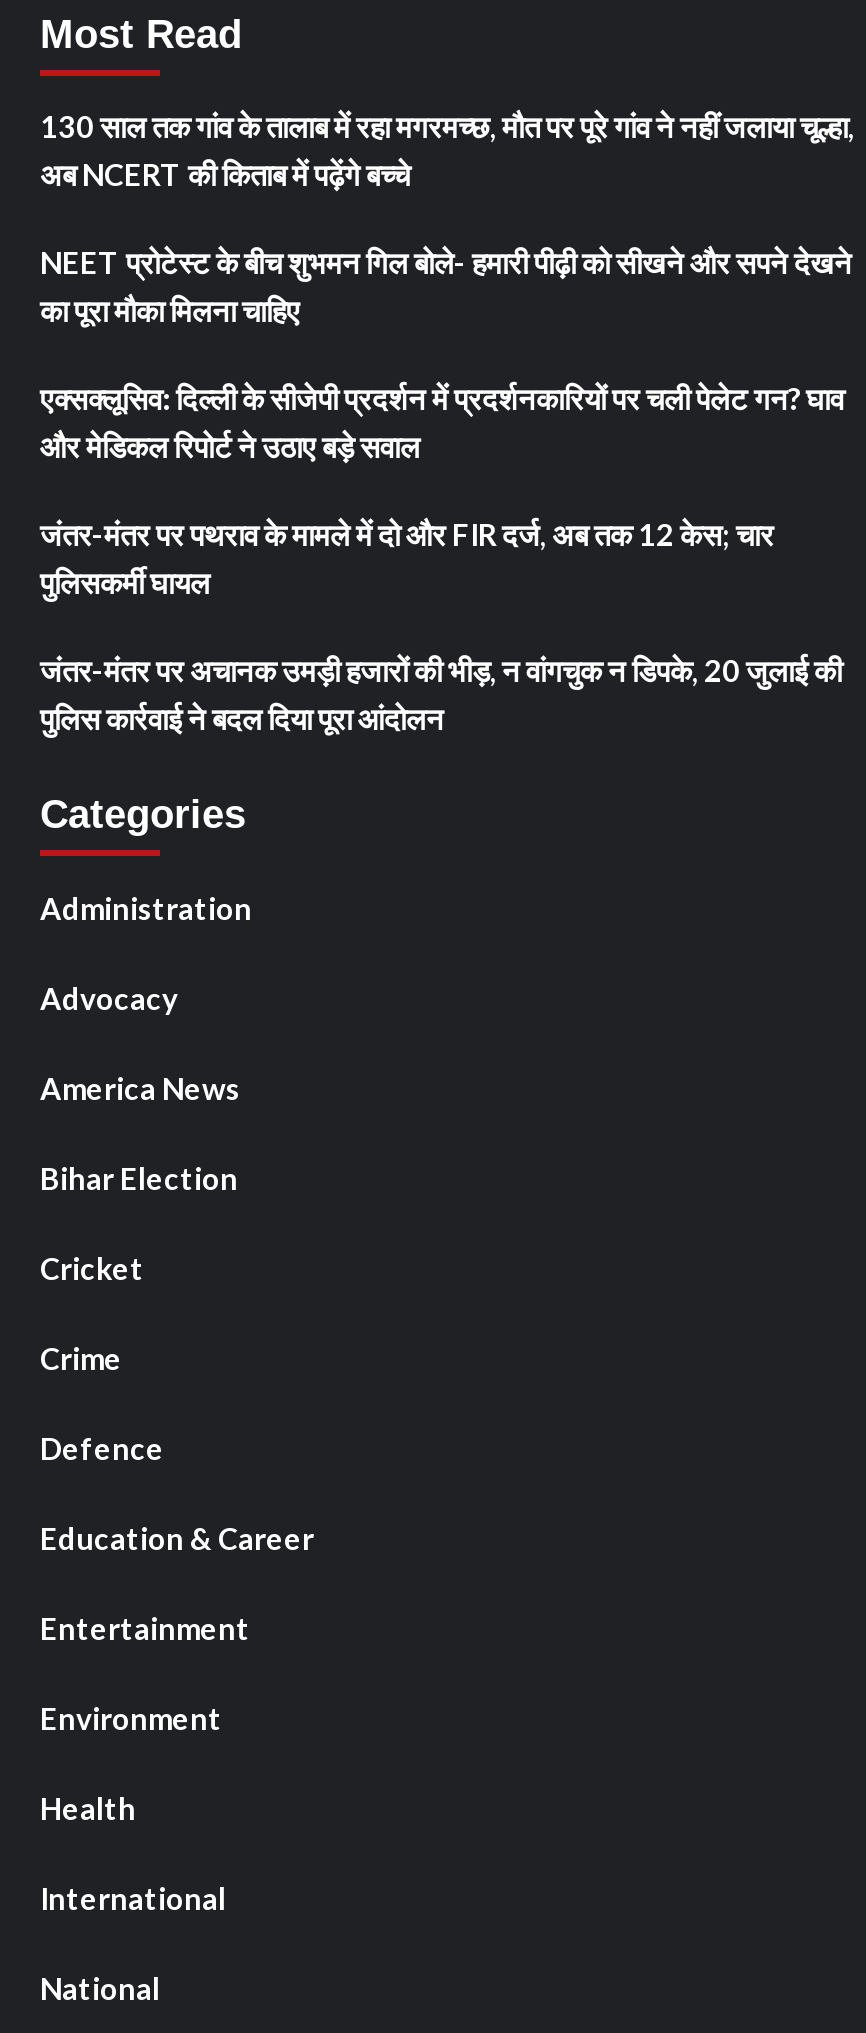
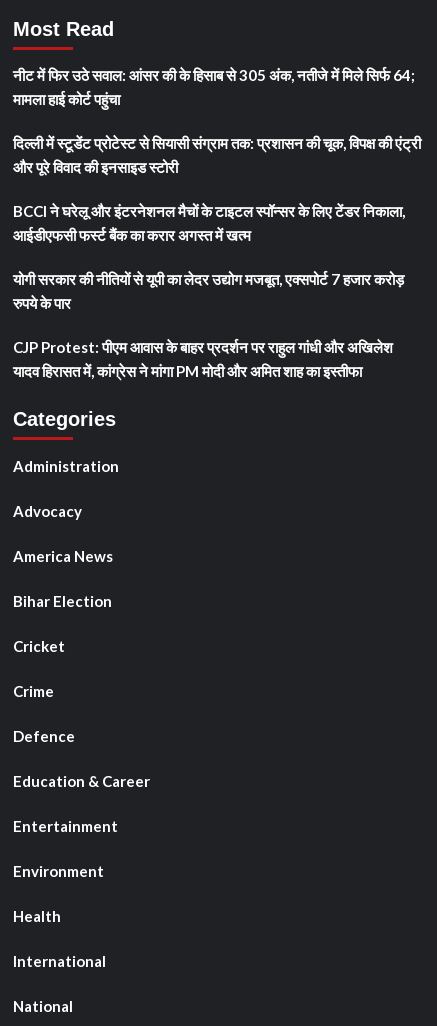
- 130 साल तक गांव के तालाब में रहा मगरमच्छ, मौत पर पूरे गांव ने नहीं जलाया चूल्हा,
- अब NCERT की किताब में पढ़ेंगे बच्चे
+ नीट में फिर उठे सवाल: आंसर की के हिसाब से 305 अंक, नतीजे में मिले सिर्फ 64;
+ मामला हाई कोर्ट पहुंचा

- NEET प्रोटेस्ट के बीच शुभमन गिल बोले- हमारी पीढ़ी को सीखने और सपने देखने
- का पूरा मौका मिलना चाहिए
+ दिल्ली में स्टूडेंट प्रोटेस्ट से सियासी संग्राम तक: प्रशासन की चूक, विपक्ष की एंट्री
+ और पूरे विवाद की इनसाइड स्टोरी

- एक्सक्लूसिव: दिल्ली के सीजेपी प्रदर्शन में प्रदर्शनकारियों पर चली पेलेट गन? घाव
- और मेडिकल रिपोर्ट ने उठाए बड़े सवाल
+ BCCI ने घरेलू और इंटरनेशनल मैचों के टाइटल स्पॉन्सर के लिए टेंडर निकाला,
+ आईडीएफसी फर्स्ट बैंक का करार अगस्त में खत्म

- जंतर-मंतर पर पथराव के मामले में दो और FIR दर्ज, अब तक 12 केस; चार
- पुलिसकर्मी घायल
+ योगी सरकार की नीतियों से यूपी का लेदर उद्योग मजबूत, एक्सपोर्ट 7 हजार करोड़
+ रुपये के पार

- जंतर-मंतर पर अचानक उमड़ी हजारों की भीड़, न वांगचुक न डिपके, 20 जुलाई की
- पुलिस कार्रवाई ने बदल दिया पूरा आंदोलन
+ CJP Protest: पीएम आवास के बाहर प्रदर्शन पर राहुल गांधी और अखिलेश
+ यादव हिरासत में, कांग्रेस ने मांगा PM मोदी और अमित शाह का इस्तीफा
